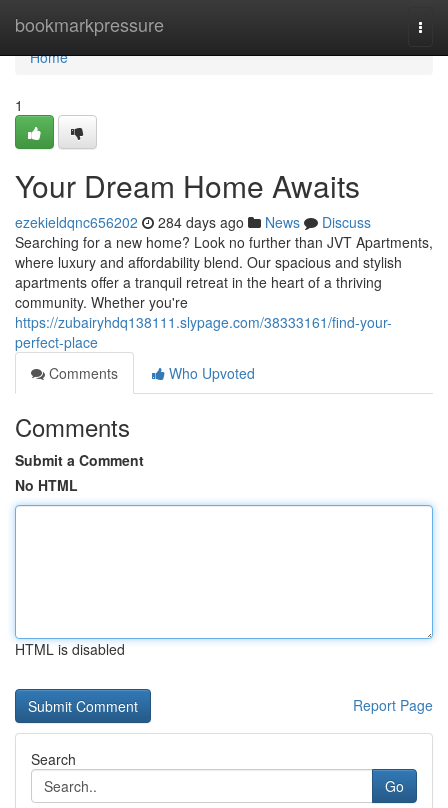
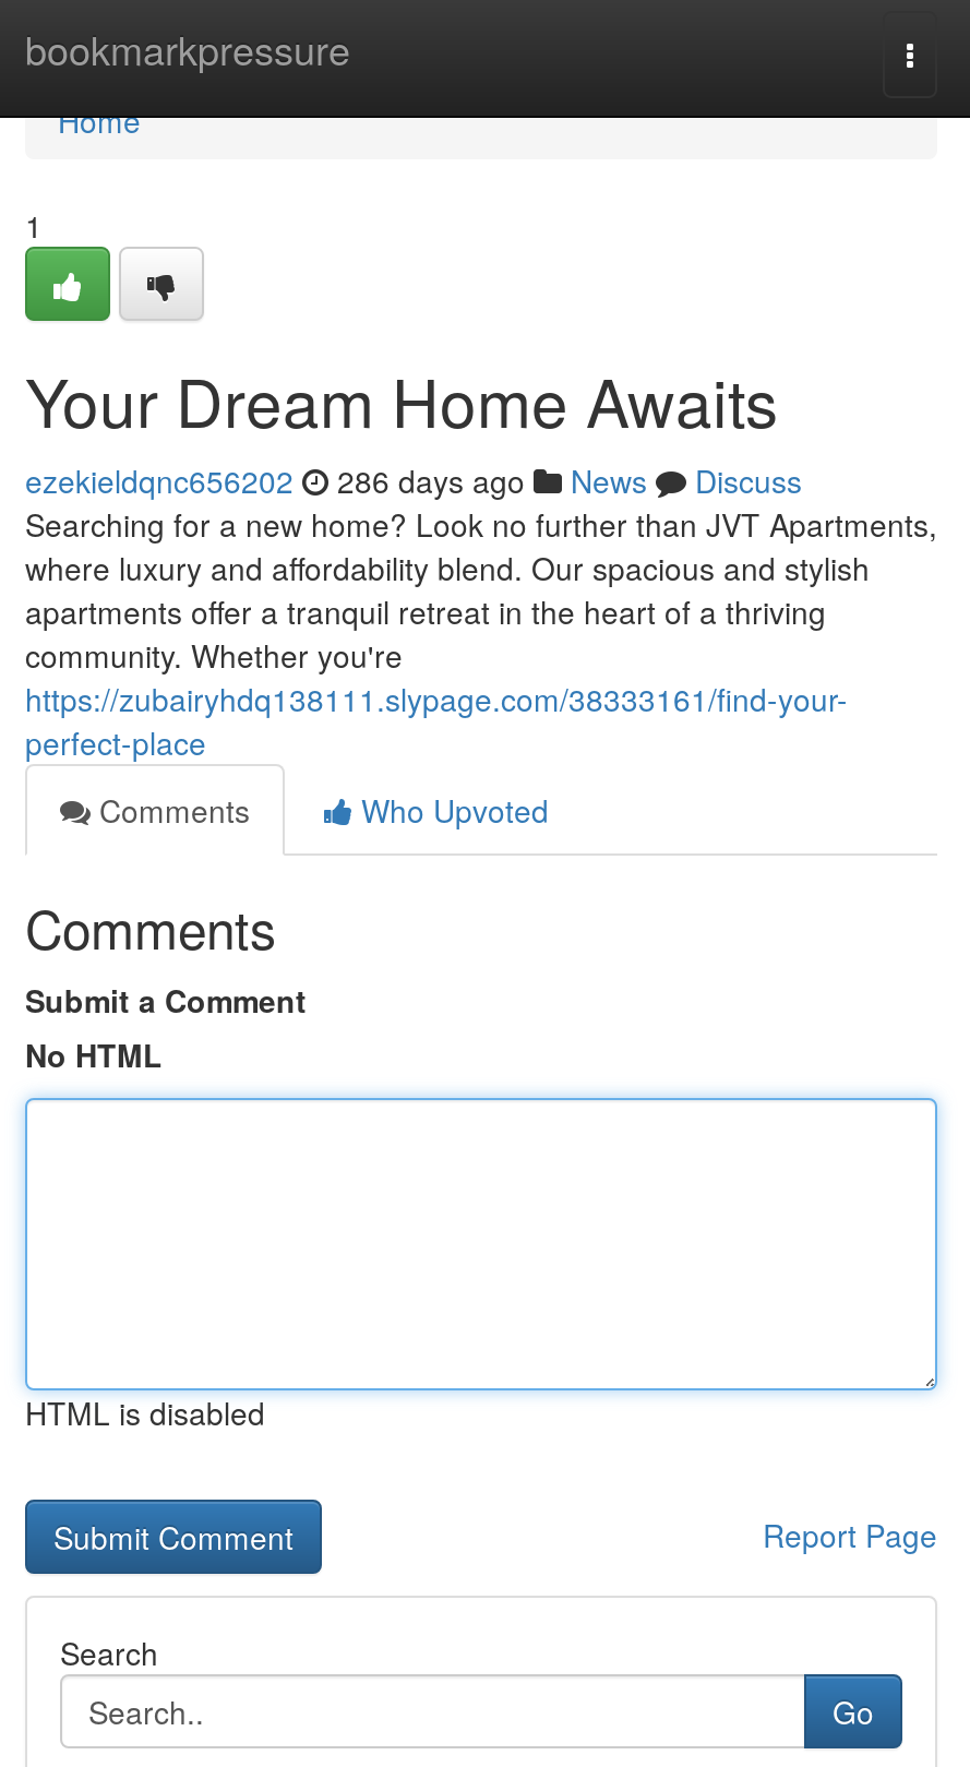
- ezekieldqnc656202 284 days ago News Discuss
+ ezekieldqnc656202 286 days ago News Discuss
